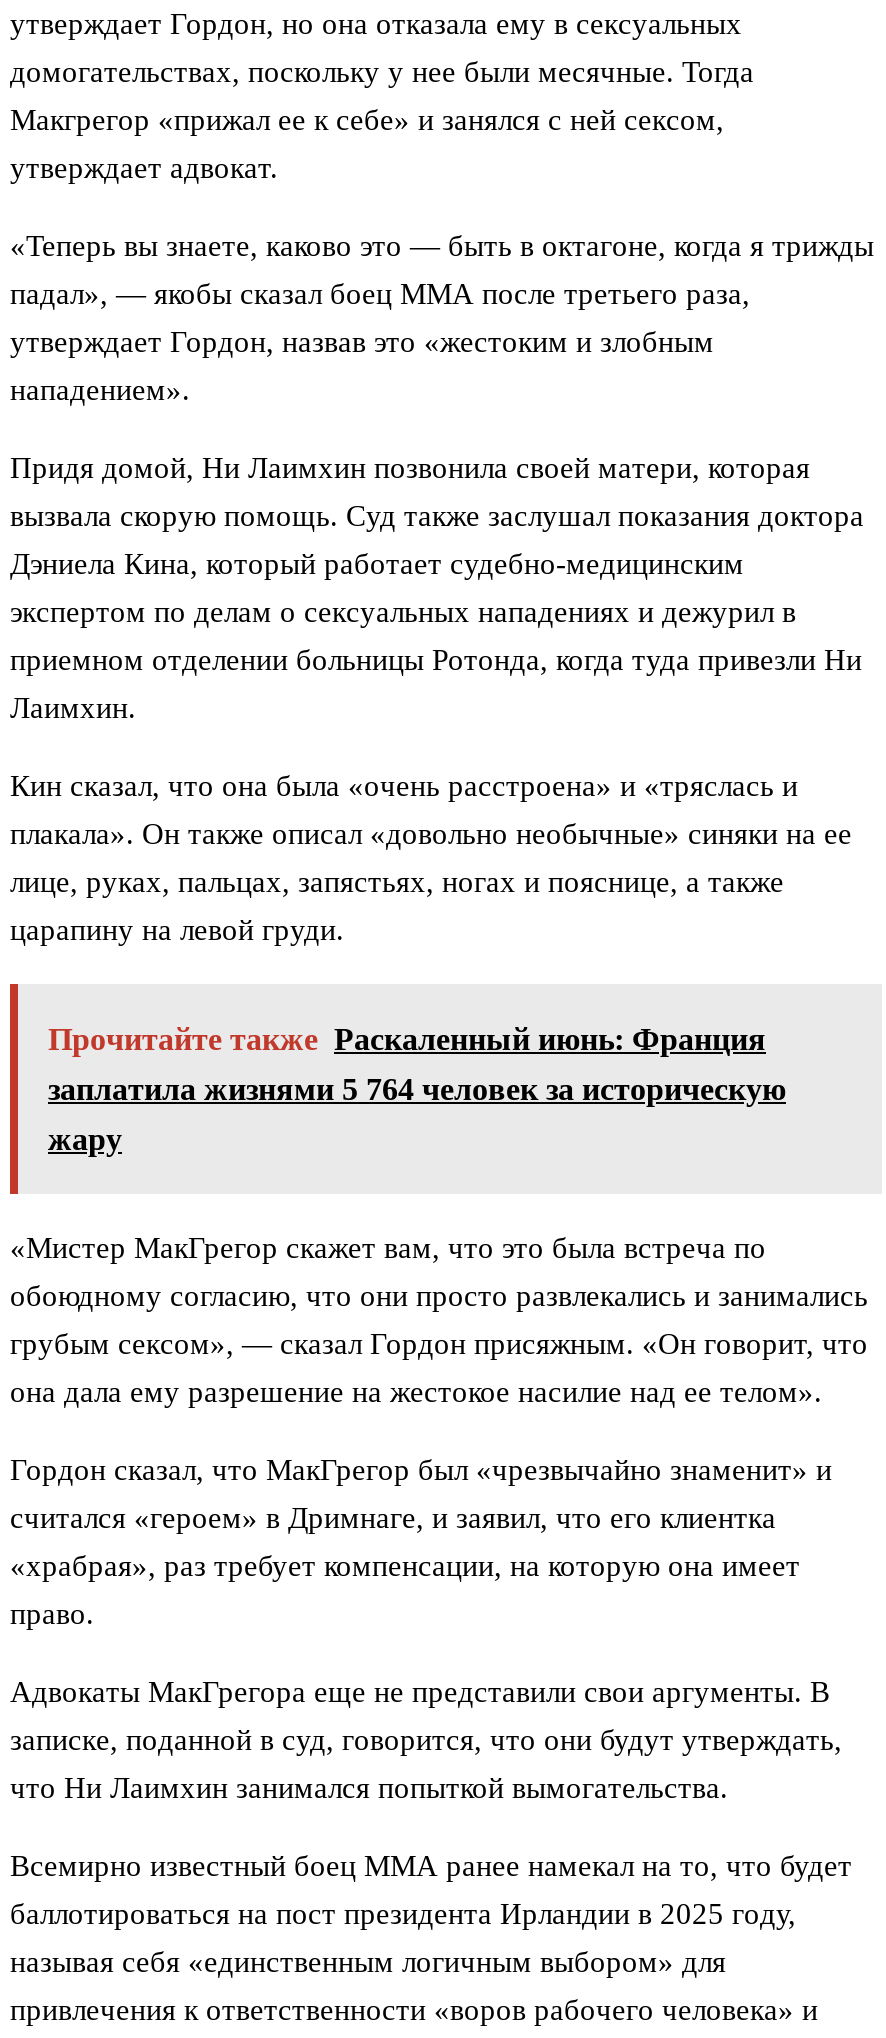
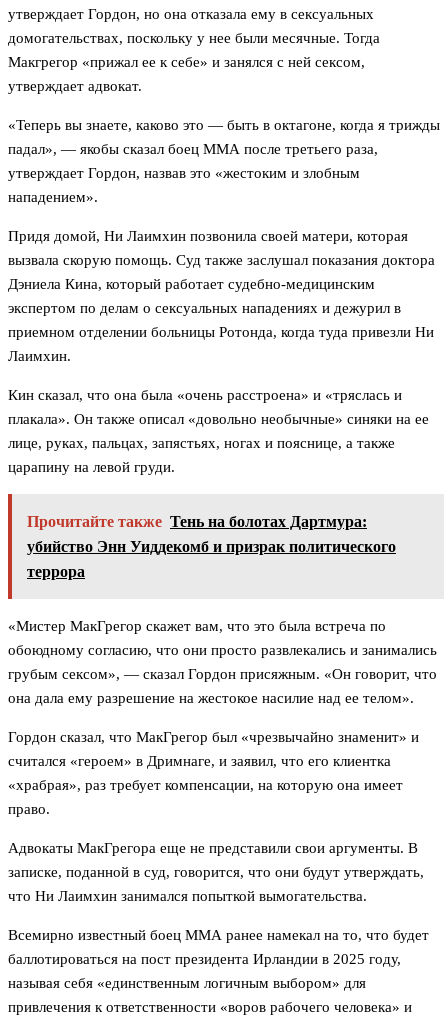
- Прочитайте также Раскаленный июнь: Франция
+ Прочитайте также Тень на болотах Дартмура:

- заплатила жизнями 5 764 человек за историческую
+ убийство Энн Уиддекомб и призрак политического

- жару
+ террора
